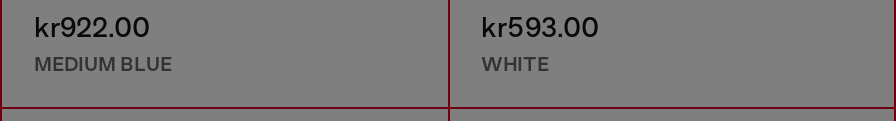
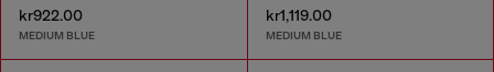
- kr593.00
- WHITE
+ kr1,119.00
+ MEDIUM BLUE
